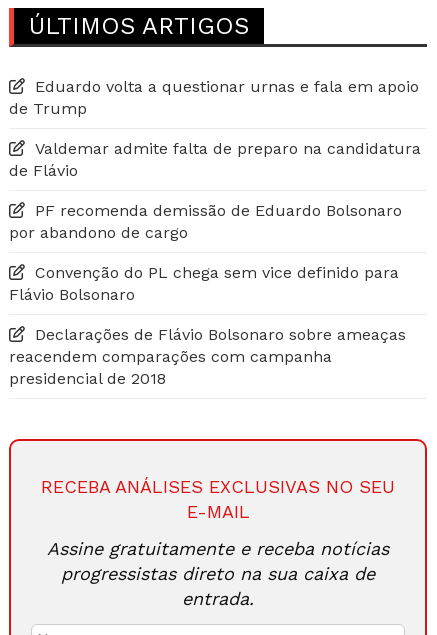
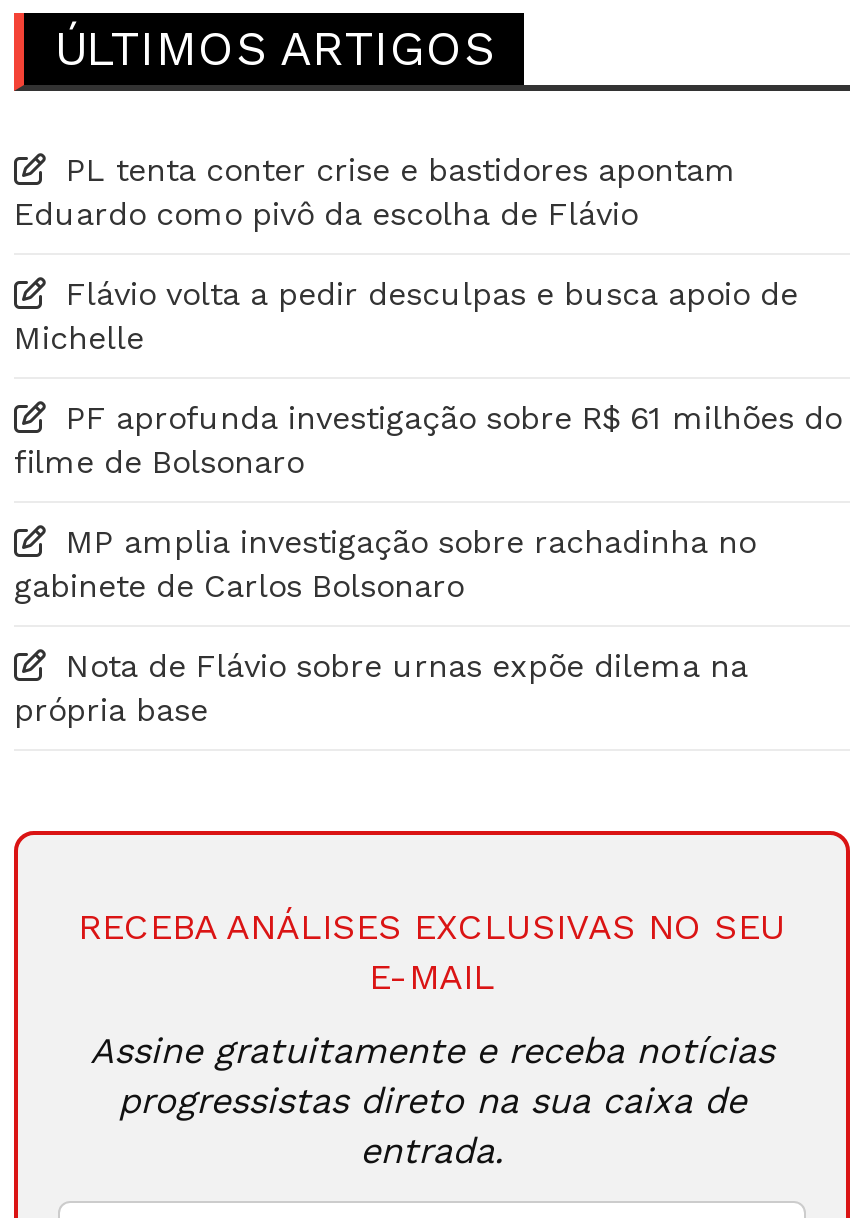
- Eduardo volta a questionar urnas e fala em apoio
- de Trump
+ PL tenta conter crise e bastidores apontam
+ Eduardo como pivô da escolha de Flávio

- Valdemar admite falta de preparo na candidatura
- de Flávio
+ Flávio volta a pedir desculpas e busca apoio de
+ Michelle

- PF recomenda demissão de Eduardo Bolsonaro
- por abandono de cargo
+ PF aprofunda investigação sobre R$ 61 milhões do
+ filme de Bolsonaro

- Convenção do PL chega sem vice definido para
- Flávio Bolsonaro
+ MP amplia investigação sobre rachadinha no
+ gabinete de Carlos Bolsonaro

- Declarações de Flávio Bolsonaro sobre ameaças
- reacendem comparações com campanha
- presidencial de 2018
+ Nota de Flávio sobre urnas expõe dilema na
+ própria base
